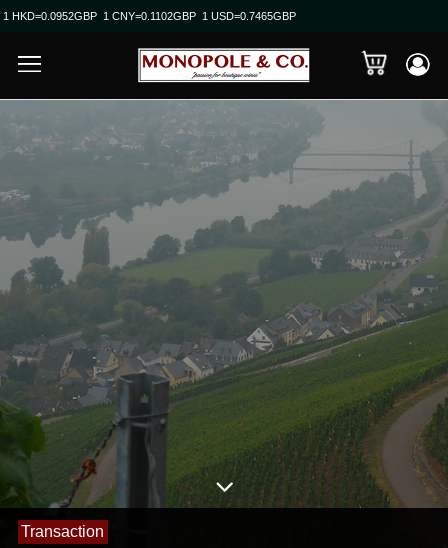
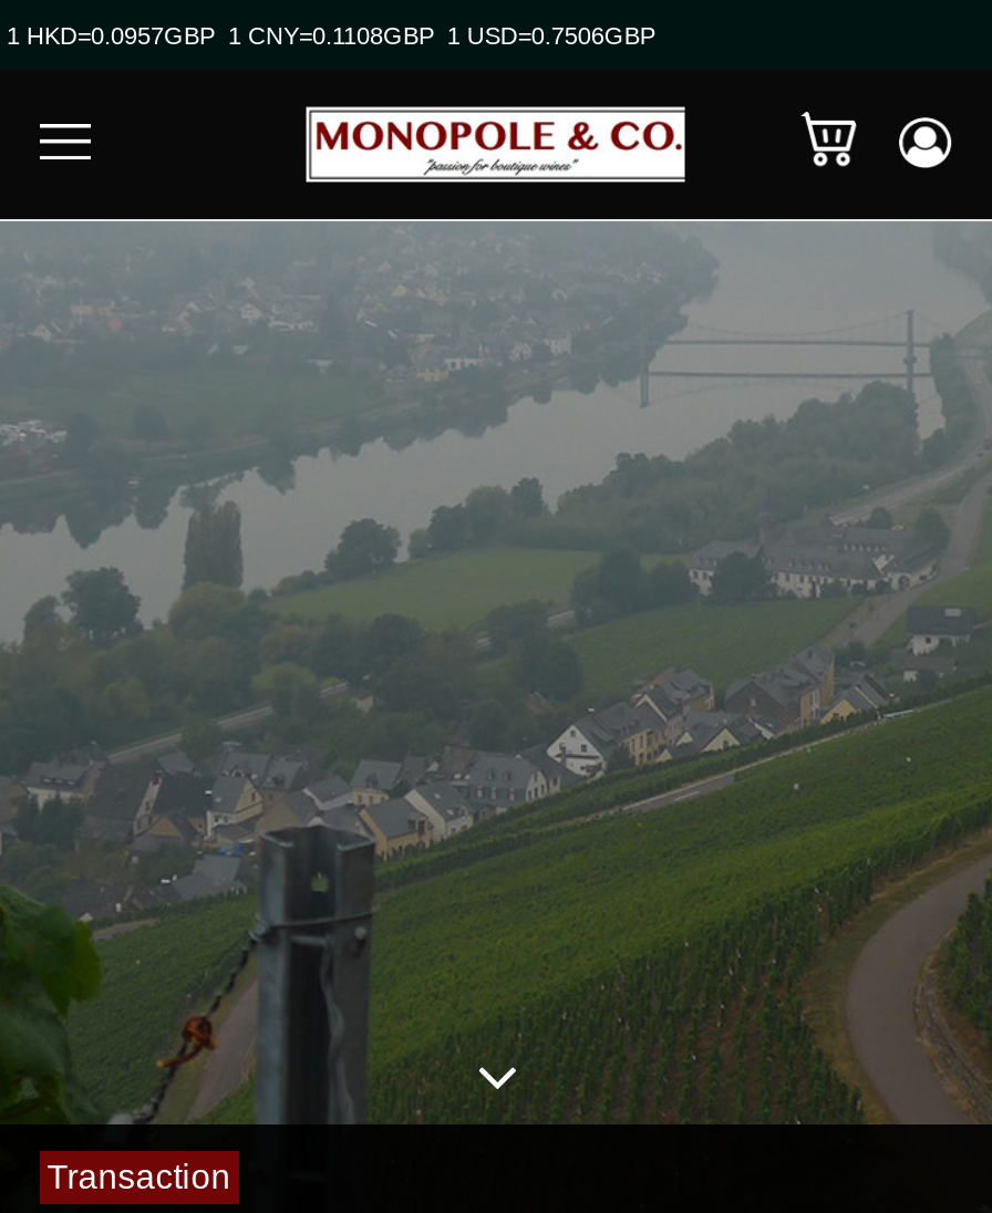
- 1 HKD=0.0952GBP 1 CNY=0.1102GBP 1 USD=0.7465GBP
+ 1 HKD=0.0957GBP 1 CNY=0.1108GBP 1 USD=0.7506GBP
